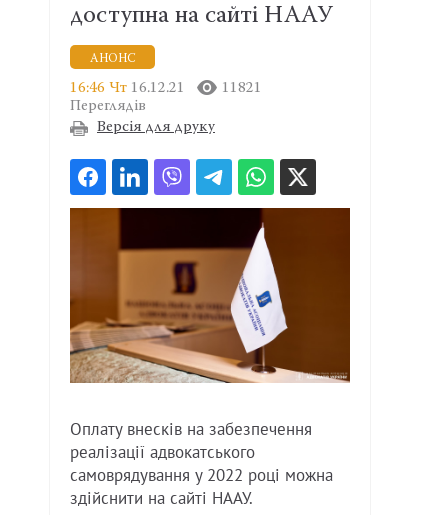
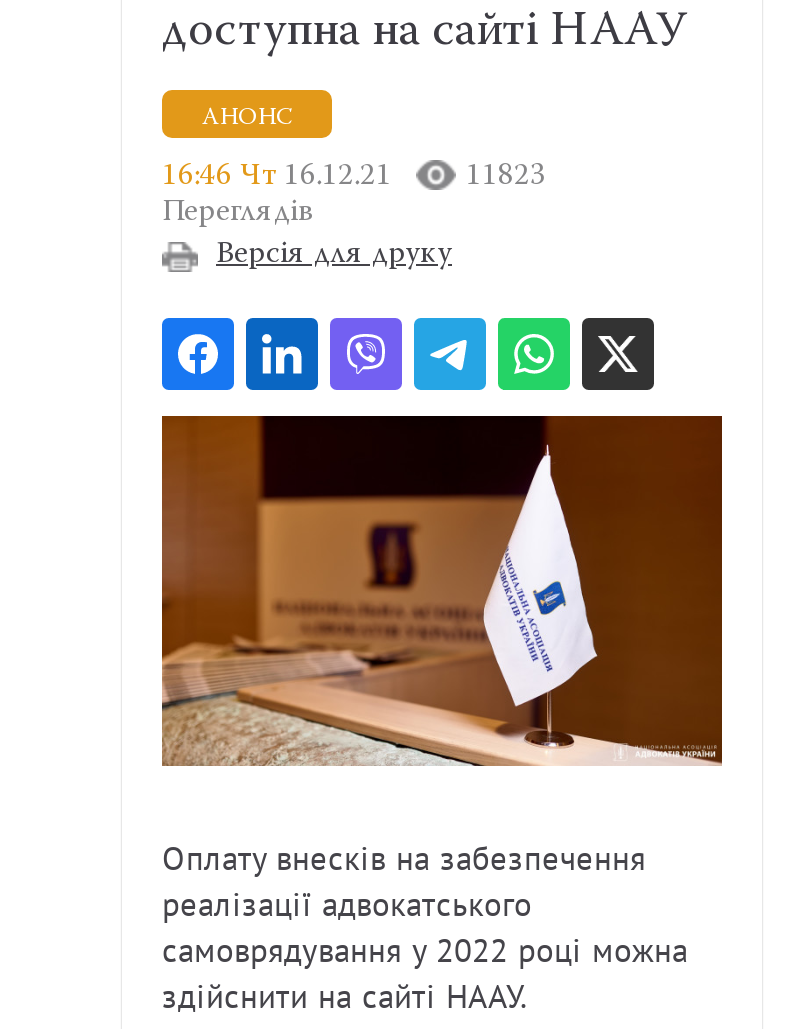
- 11821
+ 11823
